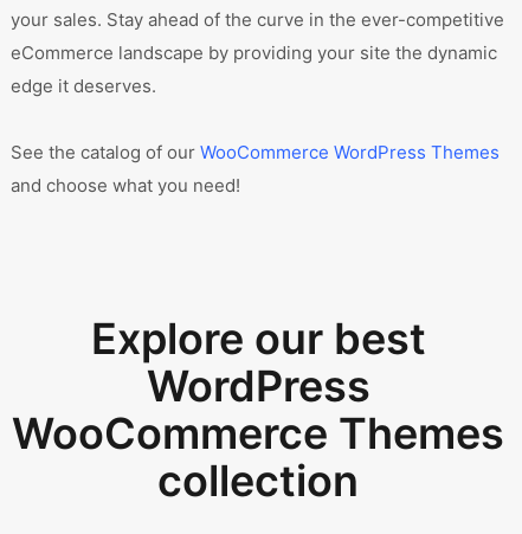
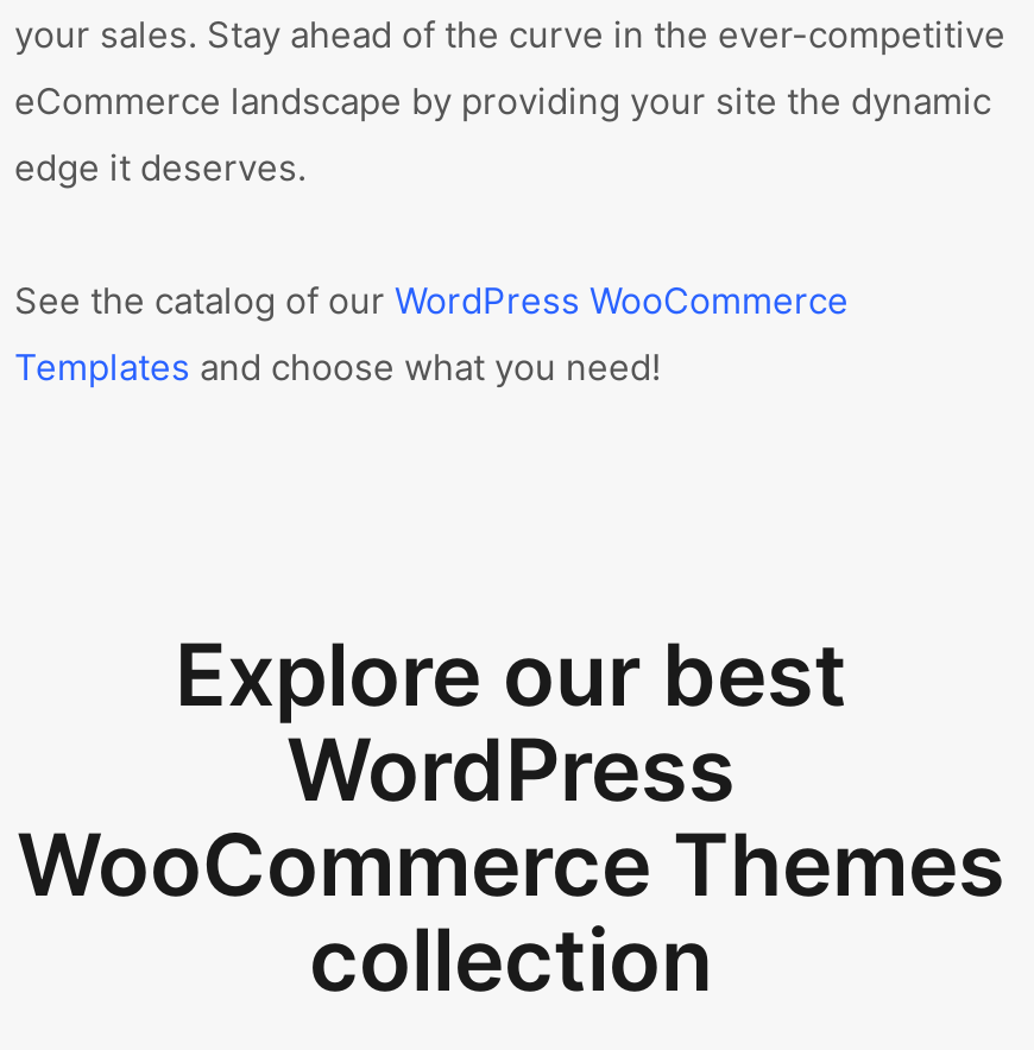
- See the catalog of our WooCommerce WordPress Themes
+ See the catalog of our WordPress WooCommerce

- and choose what you need!
+ Templates and choose what you need!
